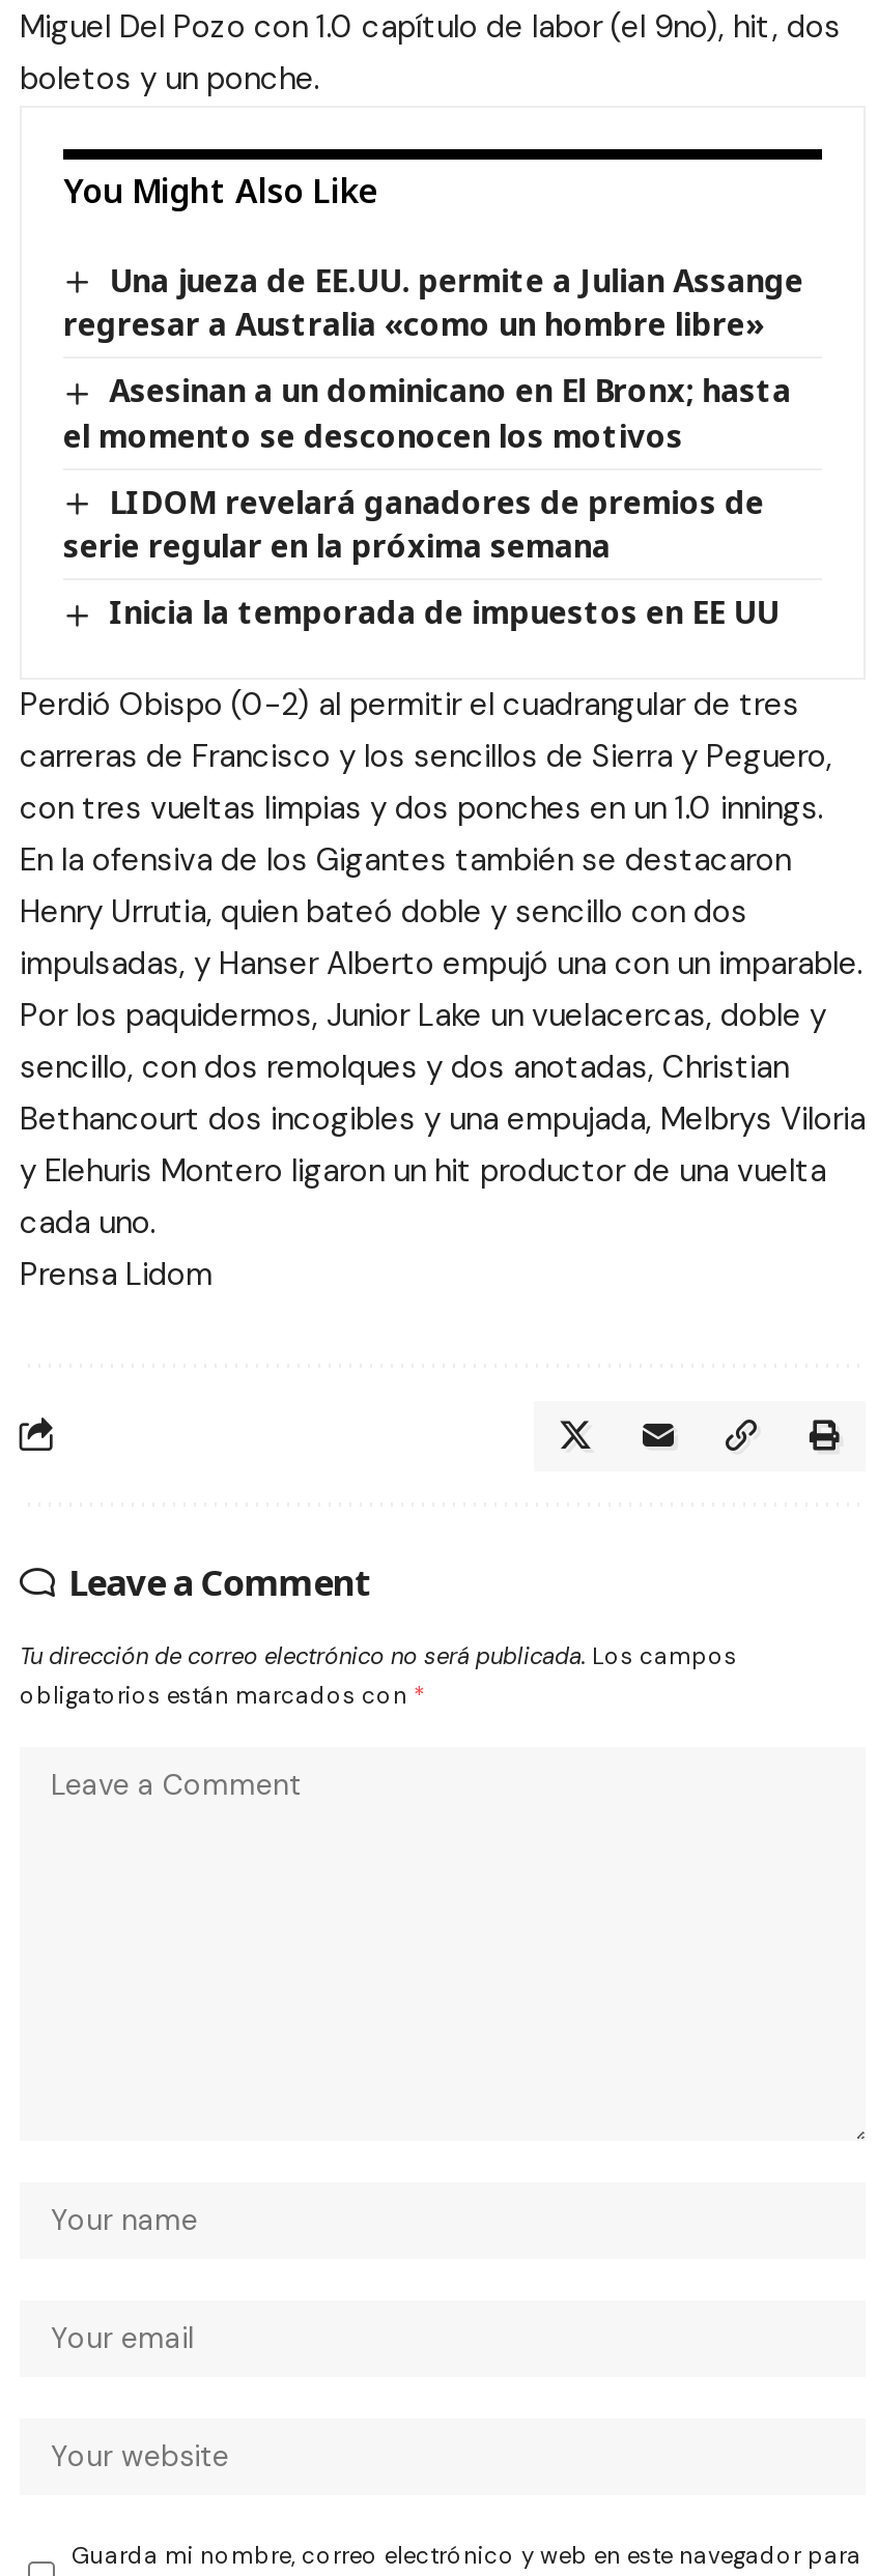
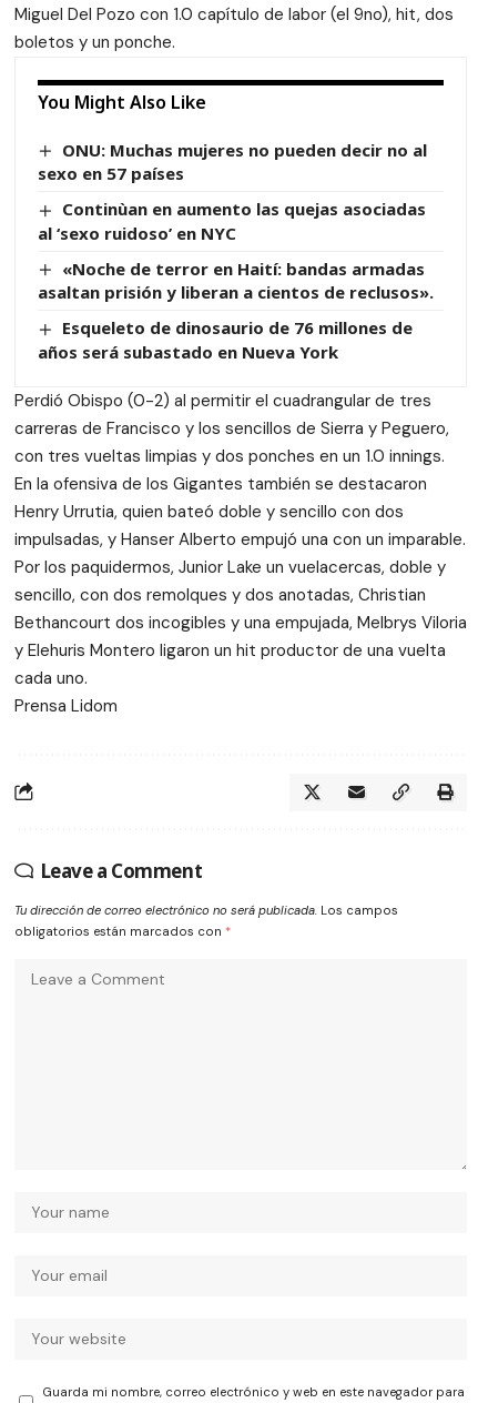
- Una jueza de EE.UU. permite a Julian Assange
- regresar a Australia «como un hombre libre»
+ ONU: Muchas mujeres no pueden decir no al
+ sexo en 57 países

- Asesinan a un dominicano en El Bronx; hasta
- el momento se desconocen los motivos
+ Continùan en aumento las quejas asociadas
+ al ‘sexo ruidoso’ en NYC

- LIDOM revelará ganadores de premios de
- serie regular en la próxima semana
+ «Noche de terror en Haití: bandas armadas
+ asaltan prisión y liberan a cientos de reclusos».

- Inicia la temporada de impuestos en EE UU
+ Esqueleto de dinosaurio de 76 millones de
+ años será subastado en Nueva York
